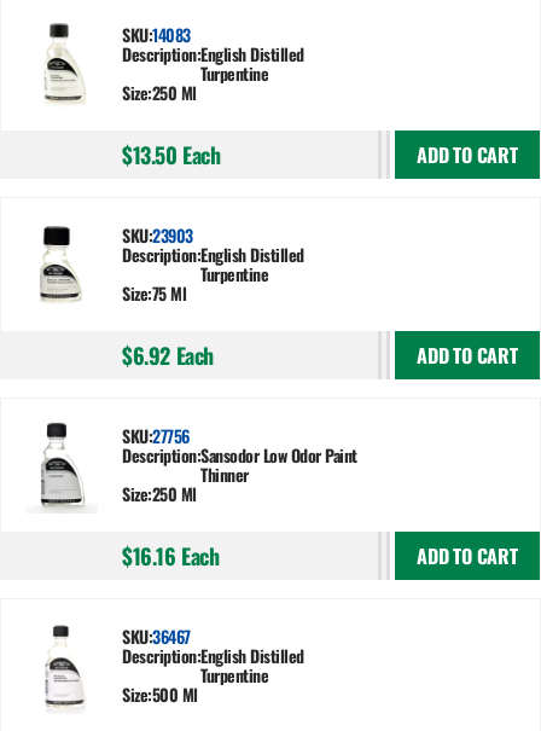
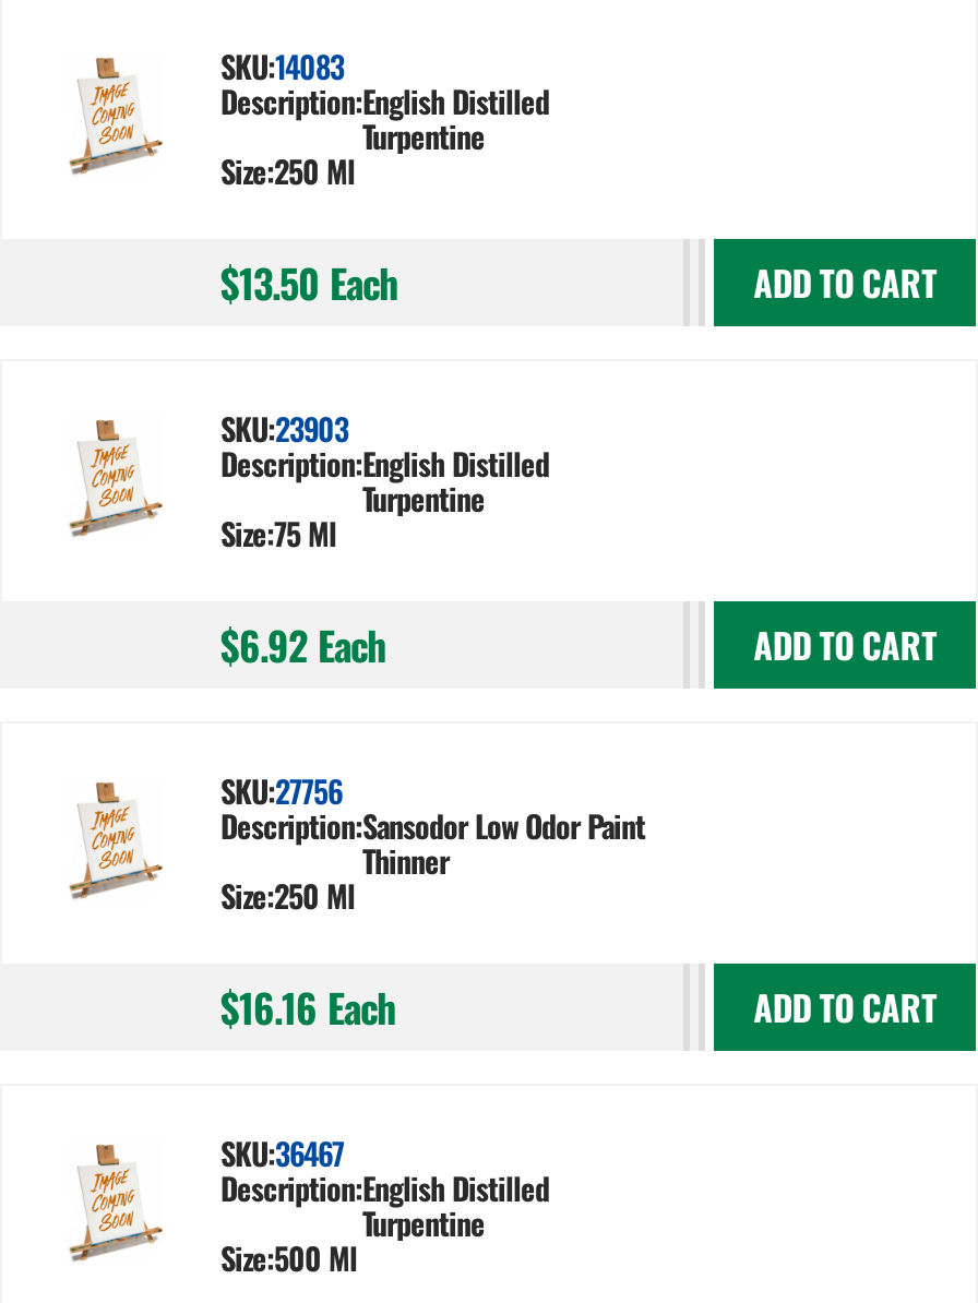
- [image]
+ [image]

- [image]
+ [image]

- [image]
+ [image]

- [image]
+ [image]
